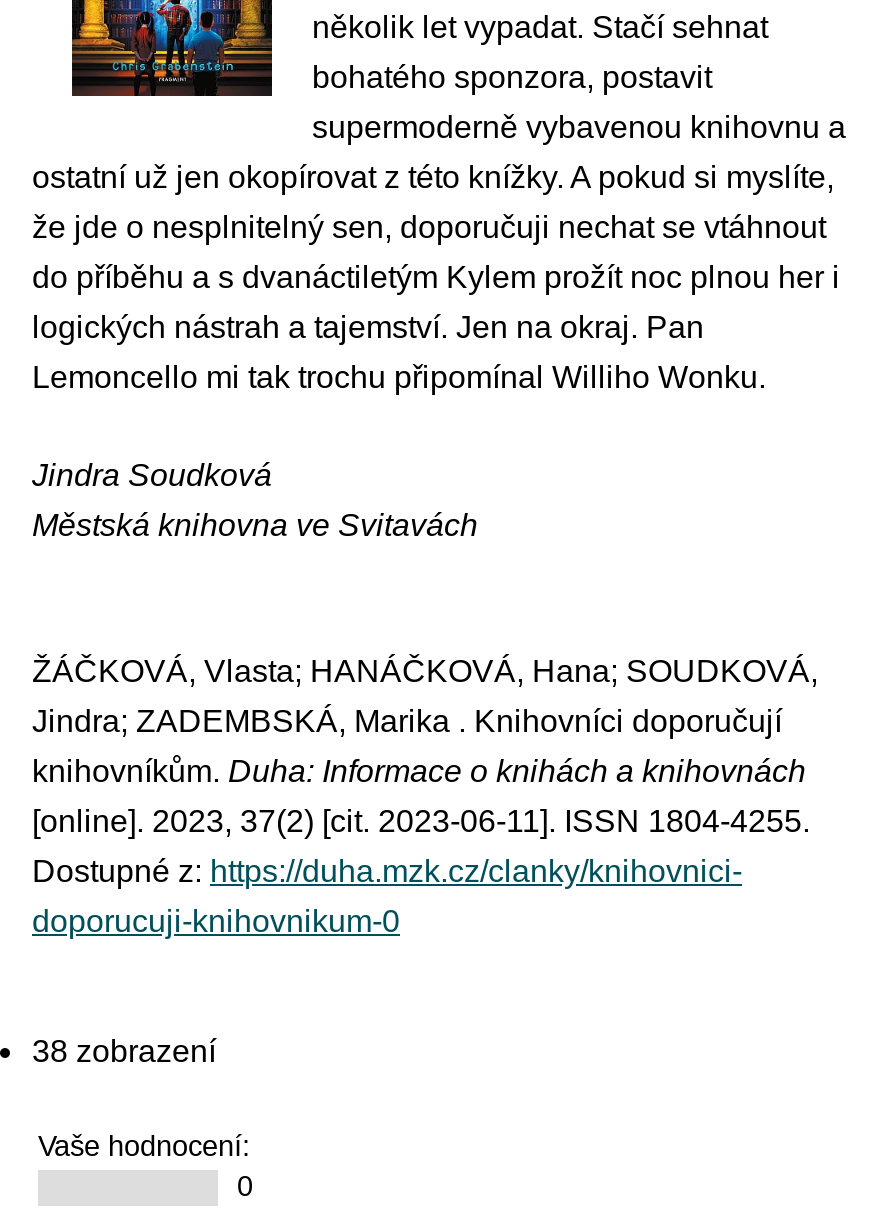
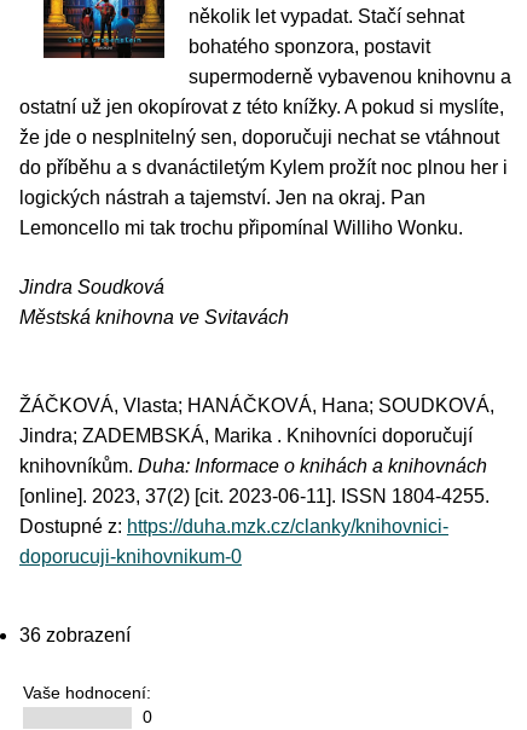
- 38 zobrazení
+ 36 zobrazení
